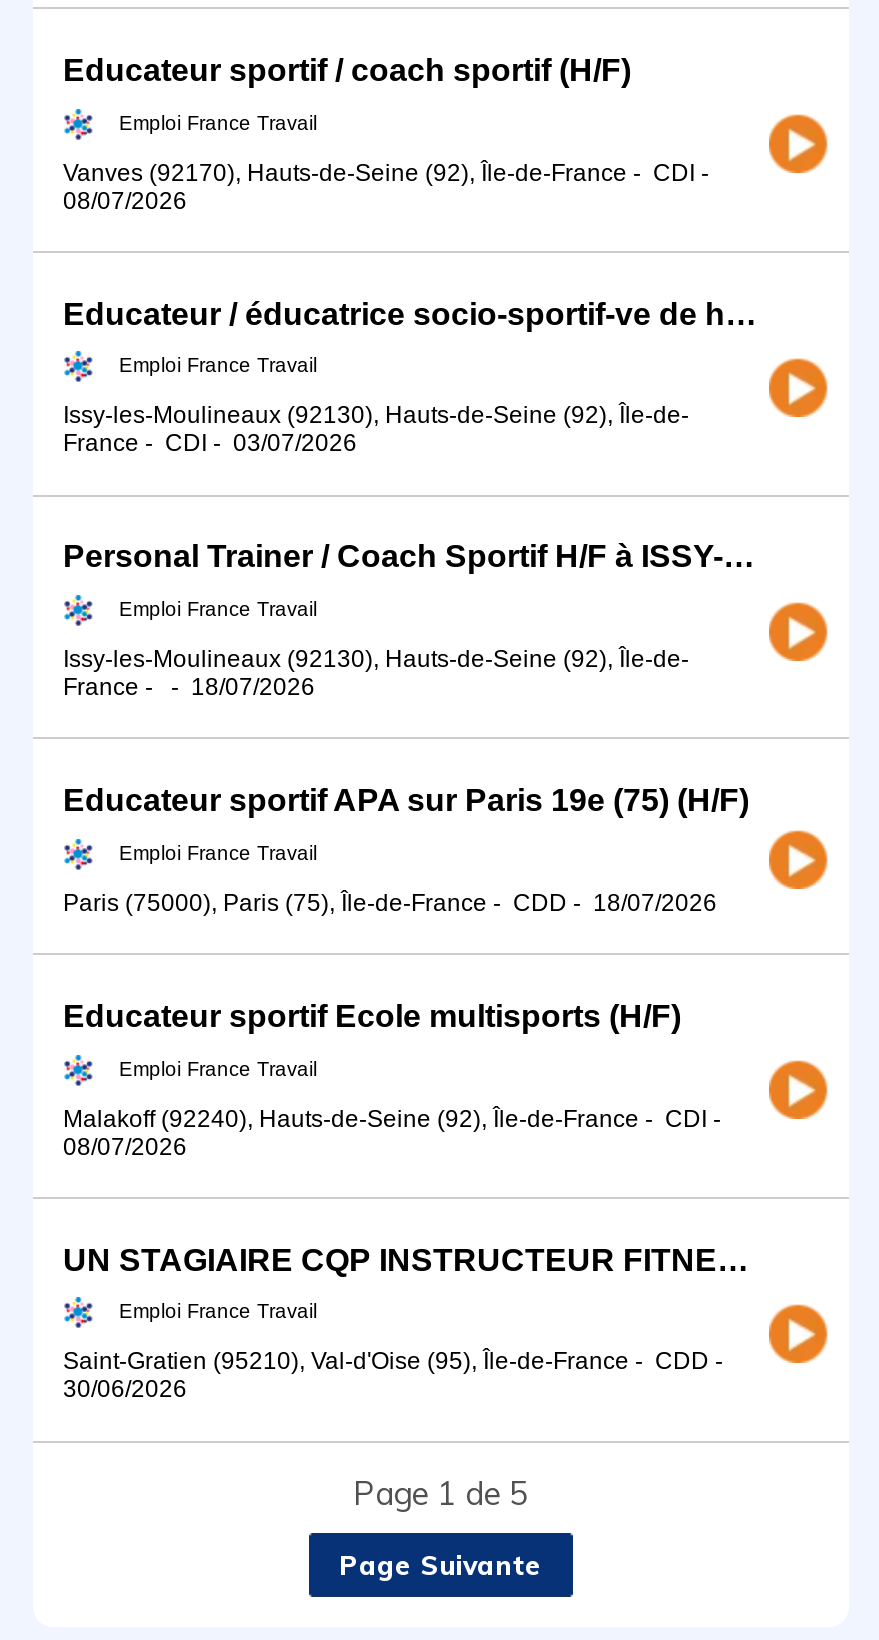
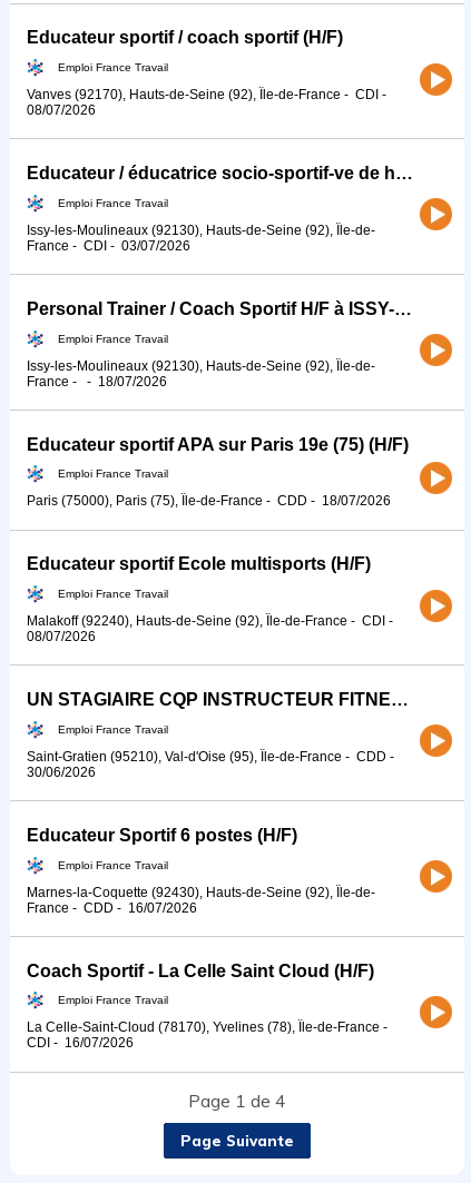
- Page 1 de 5
+ Educateur Sportif 6 postes (H/F)
+ Emploi France Travail
+ Marnes-la-Coquette (92430), Hauts-de-Seine (92), Île-de-
+ France - CDD - 16/07/2026
+ Coach Sportif - La Celle Saint Cloud (H/F)
+ Emploi France Travail
+ La Celle-Saint-Cloud (78170), Yvelines (78), Île-de-France -
+ CDI - 16/07/2026
+ Page 1 de 4
